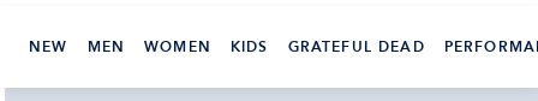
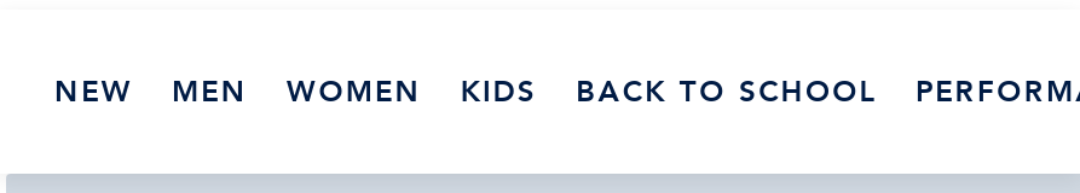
- GRATEFUL DEAD
+ BACK TO SCHOOL
